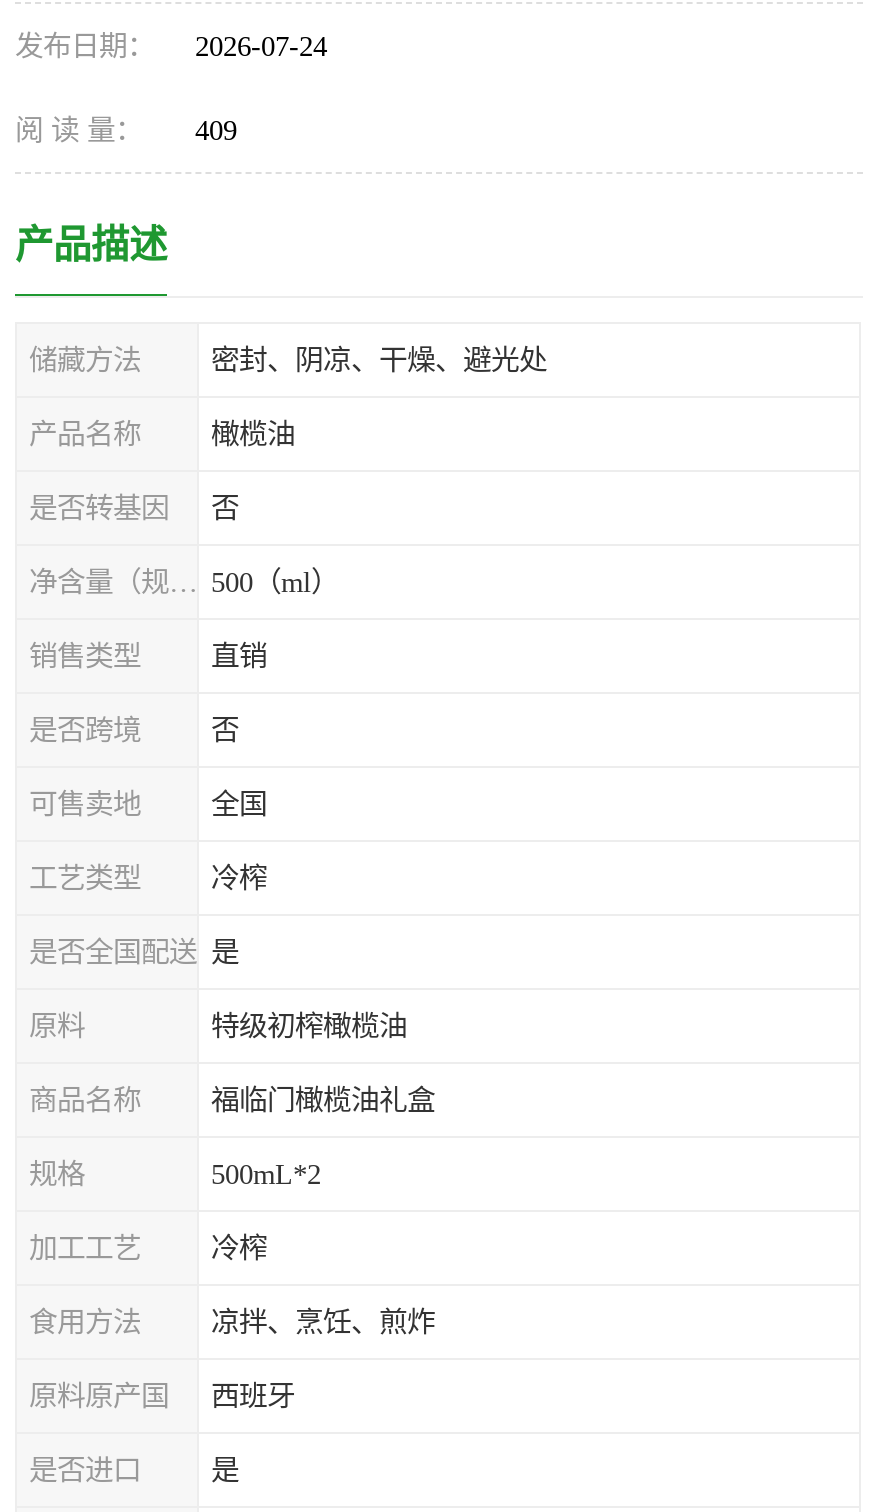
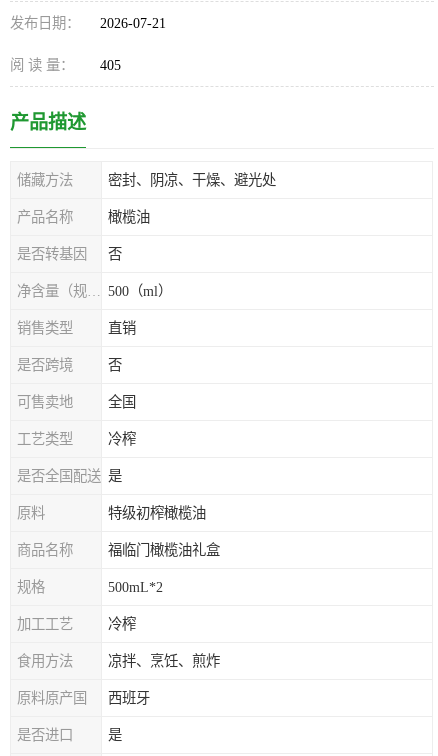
- 发布日期： 2026-07-24
+ 发布日期： 2026-07-21

- 阅 读 量： 409
+ 阅 读 量： 405
